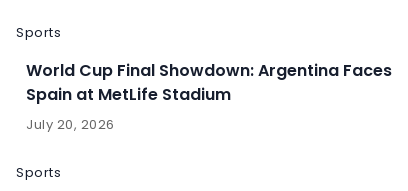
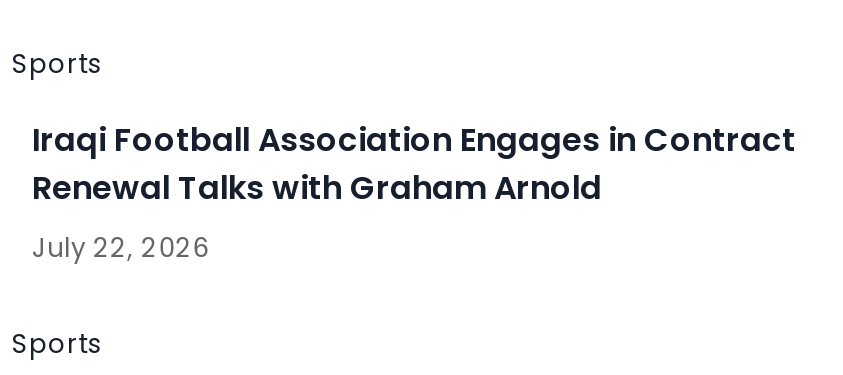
- World Cup Final Showdown: Argentina Faces
- Spain at MetLife Stadium
- July 20, 2026
+ Iraqi Football Association Engages in Contract
+ Renewal Talks with Graham Arnold
+ July 22, 2026
